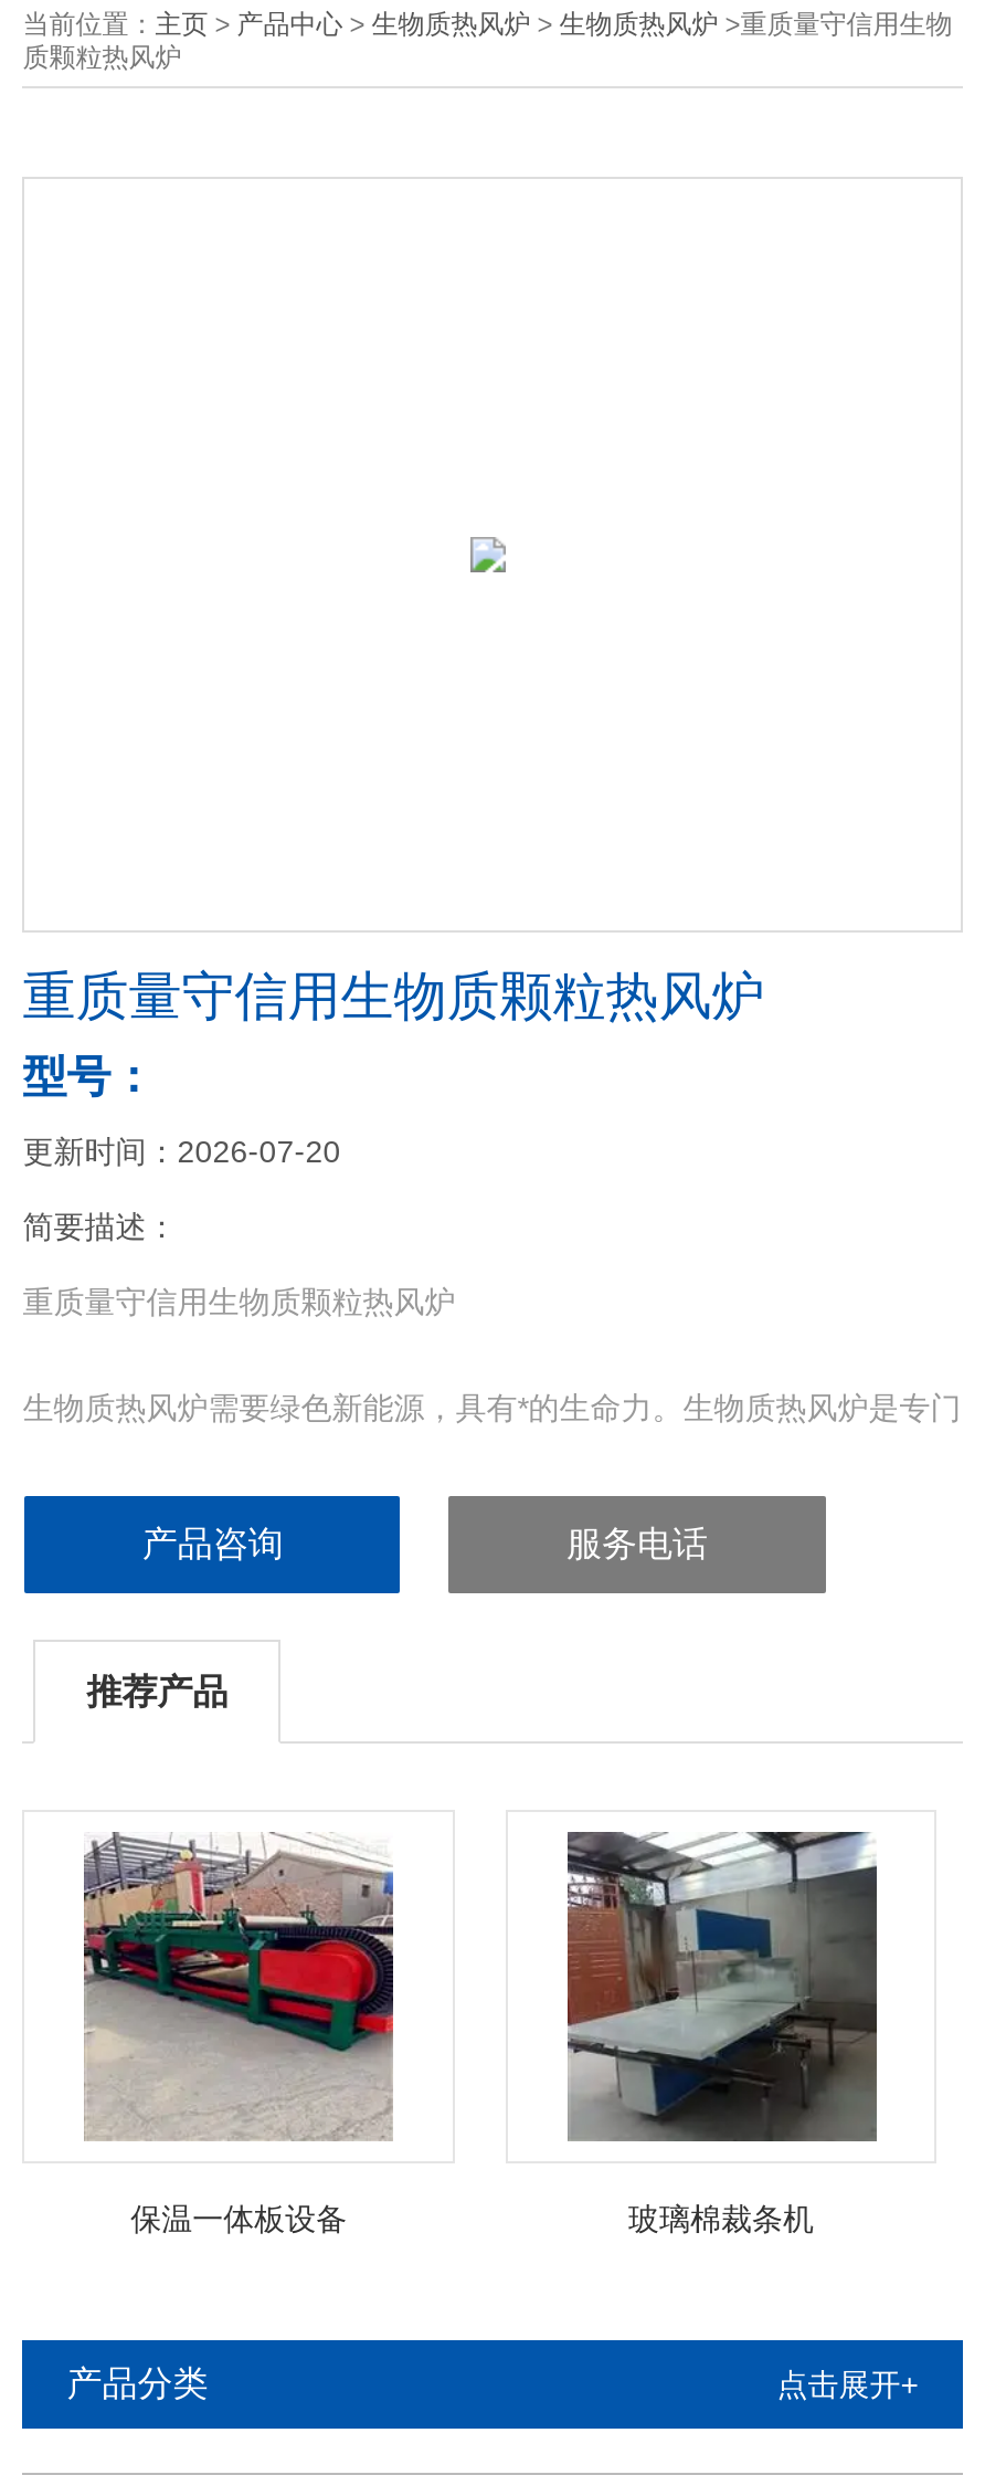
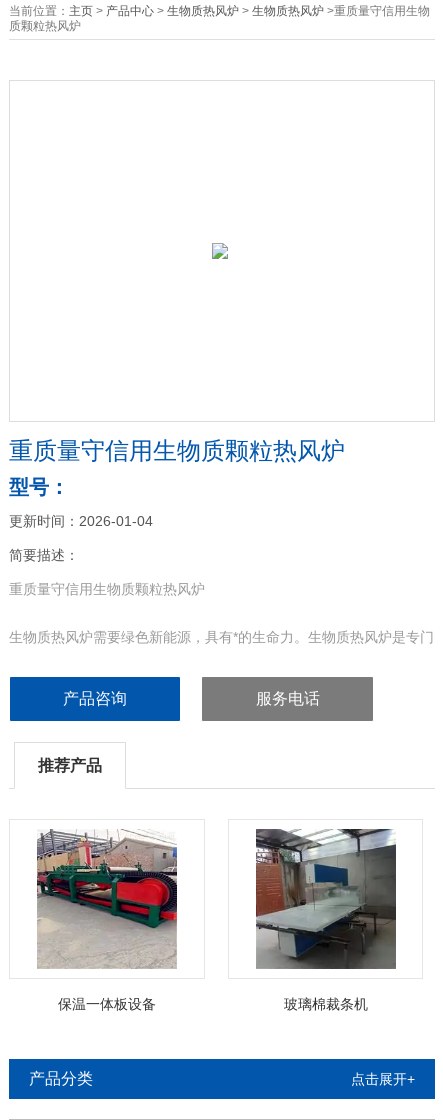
- 更新时间：2026-07-20
+ 更新时间：2026-01-04
